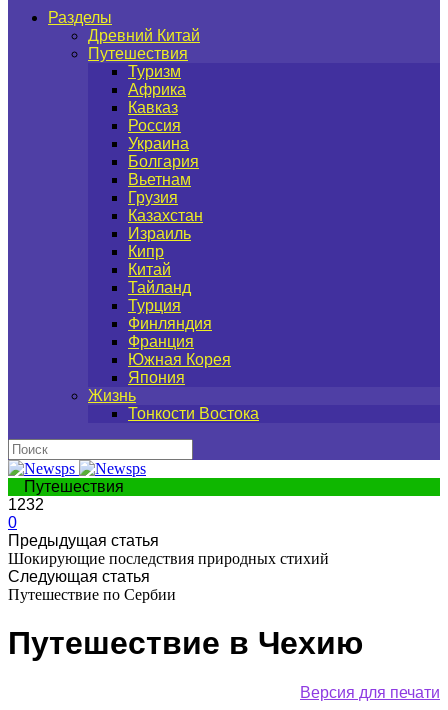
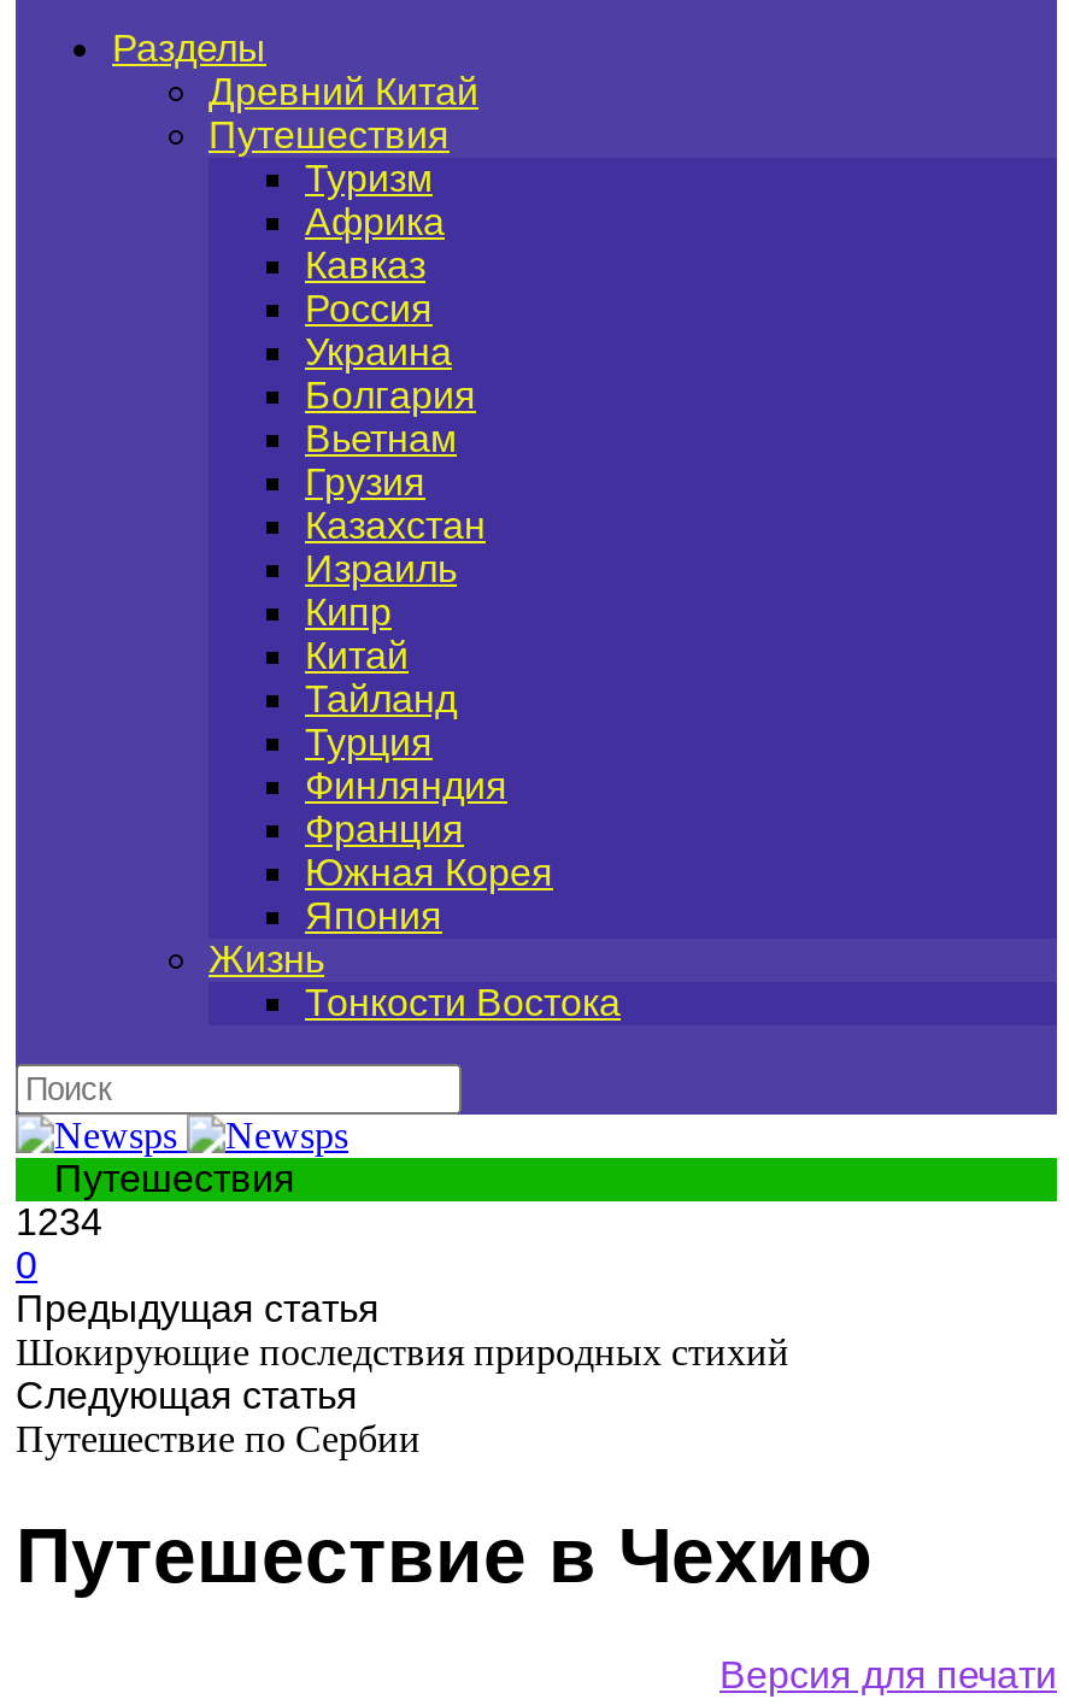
- 1232
+ 1234
